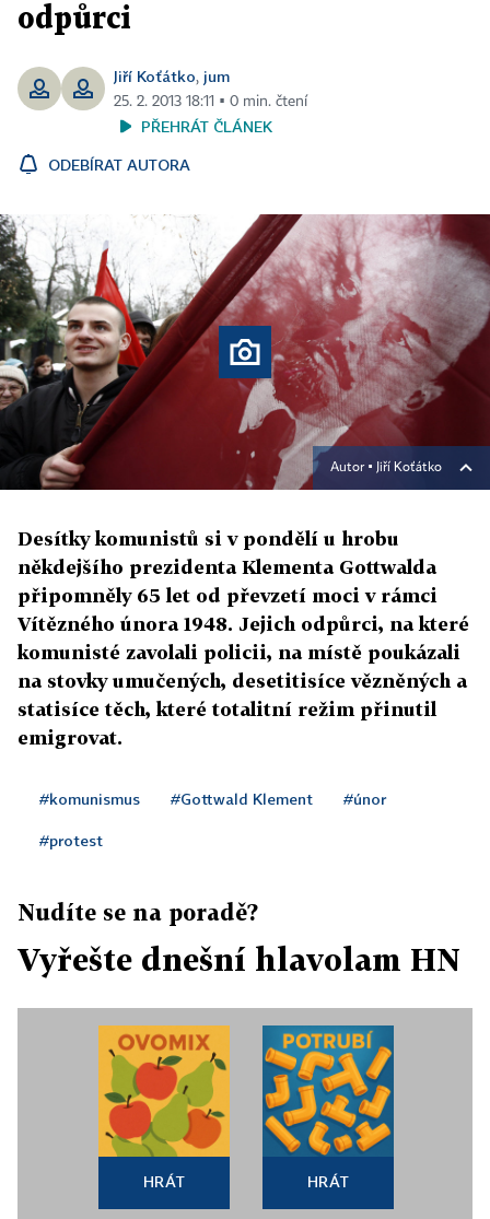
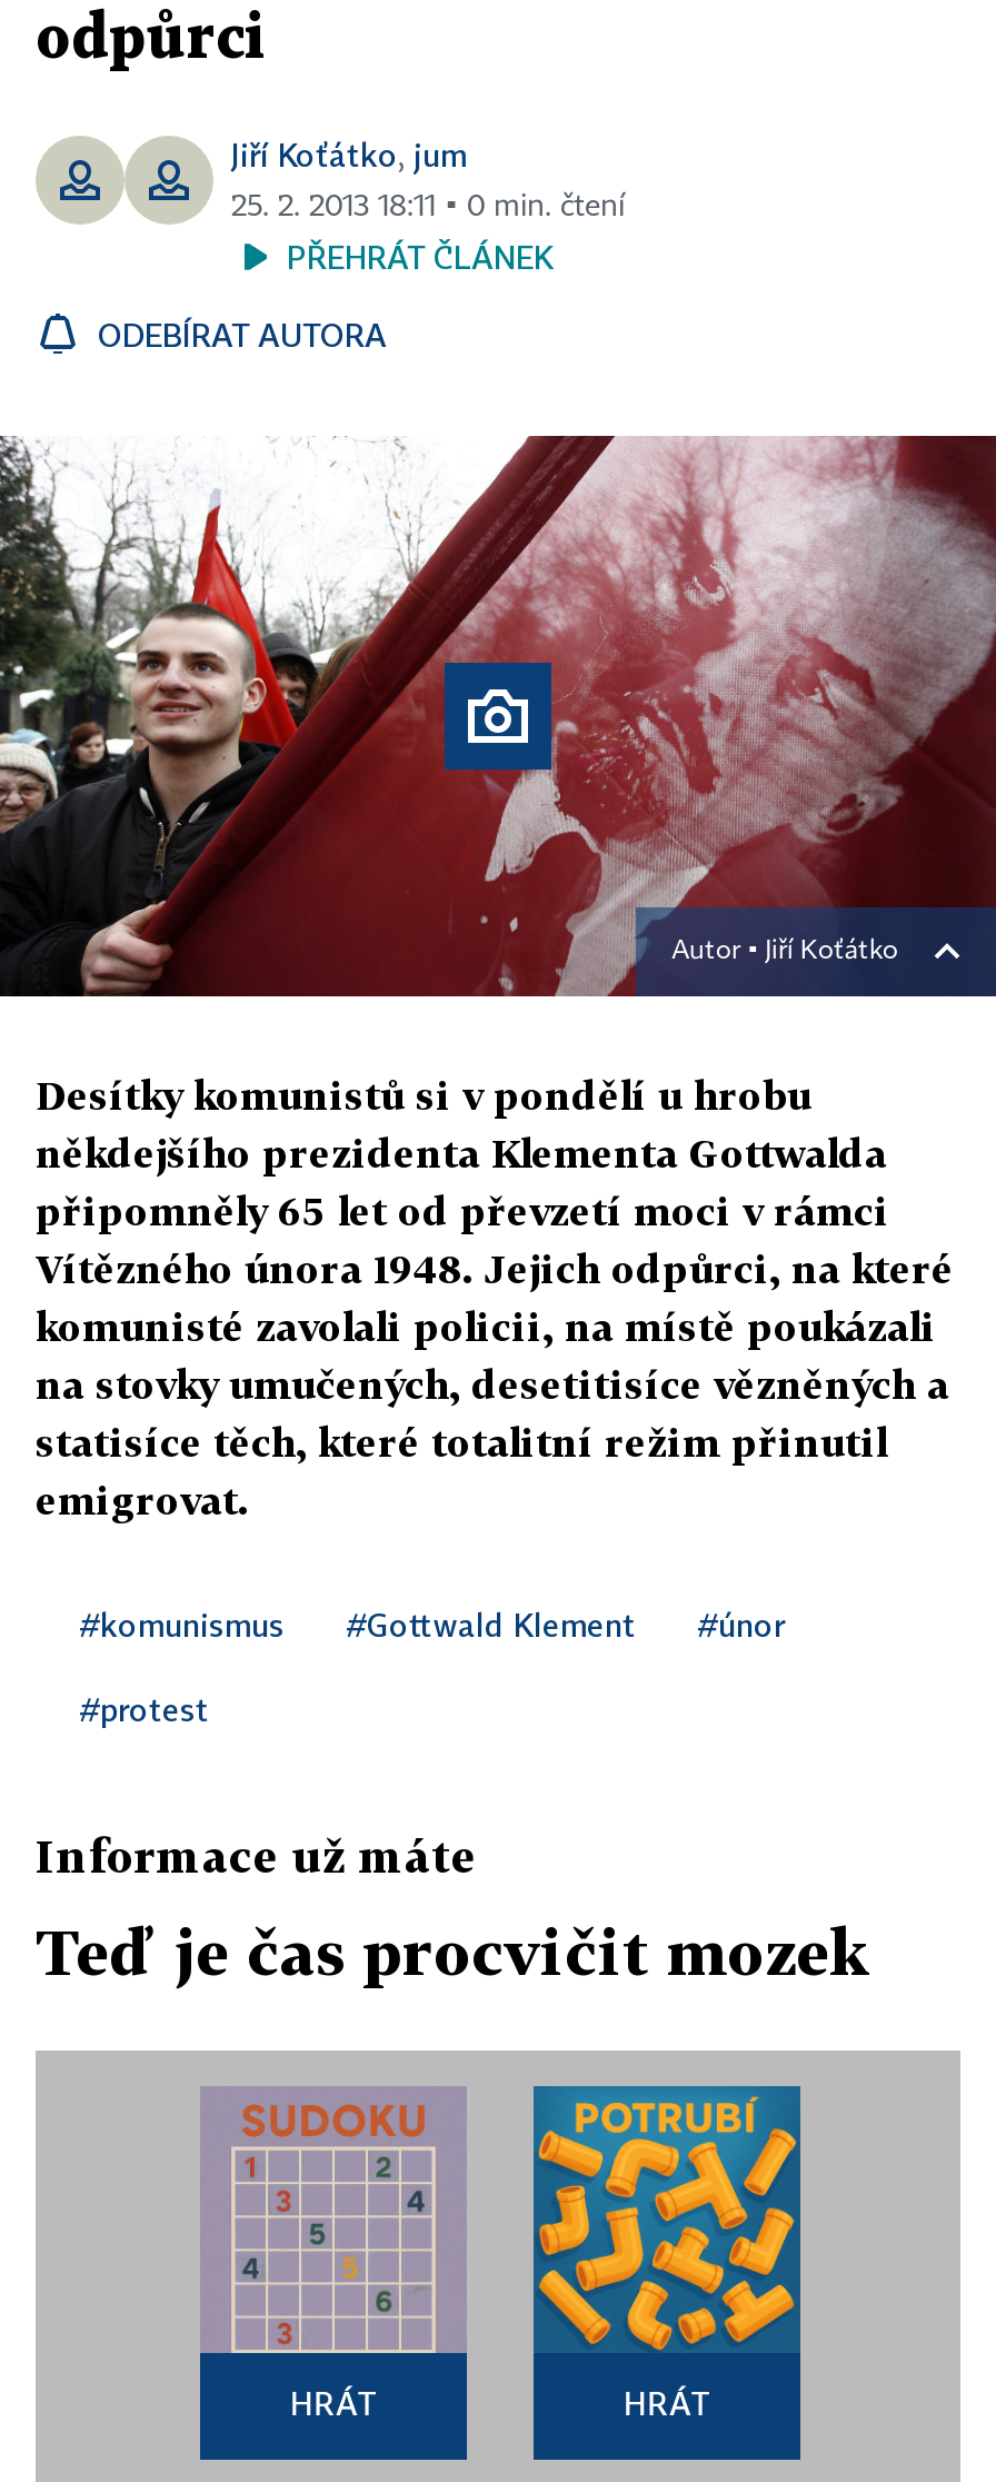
- Nudíte se na poradě?
+ Informace už máte

- Vyřešte dnešní hlavolam HN
+ Teď je čas procvičit mozek

- [image]
+ [image]
